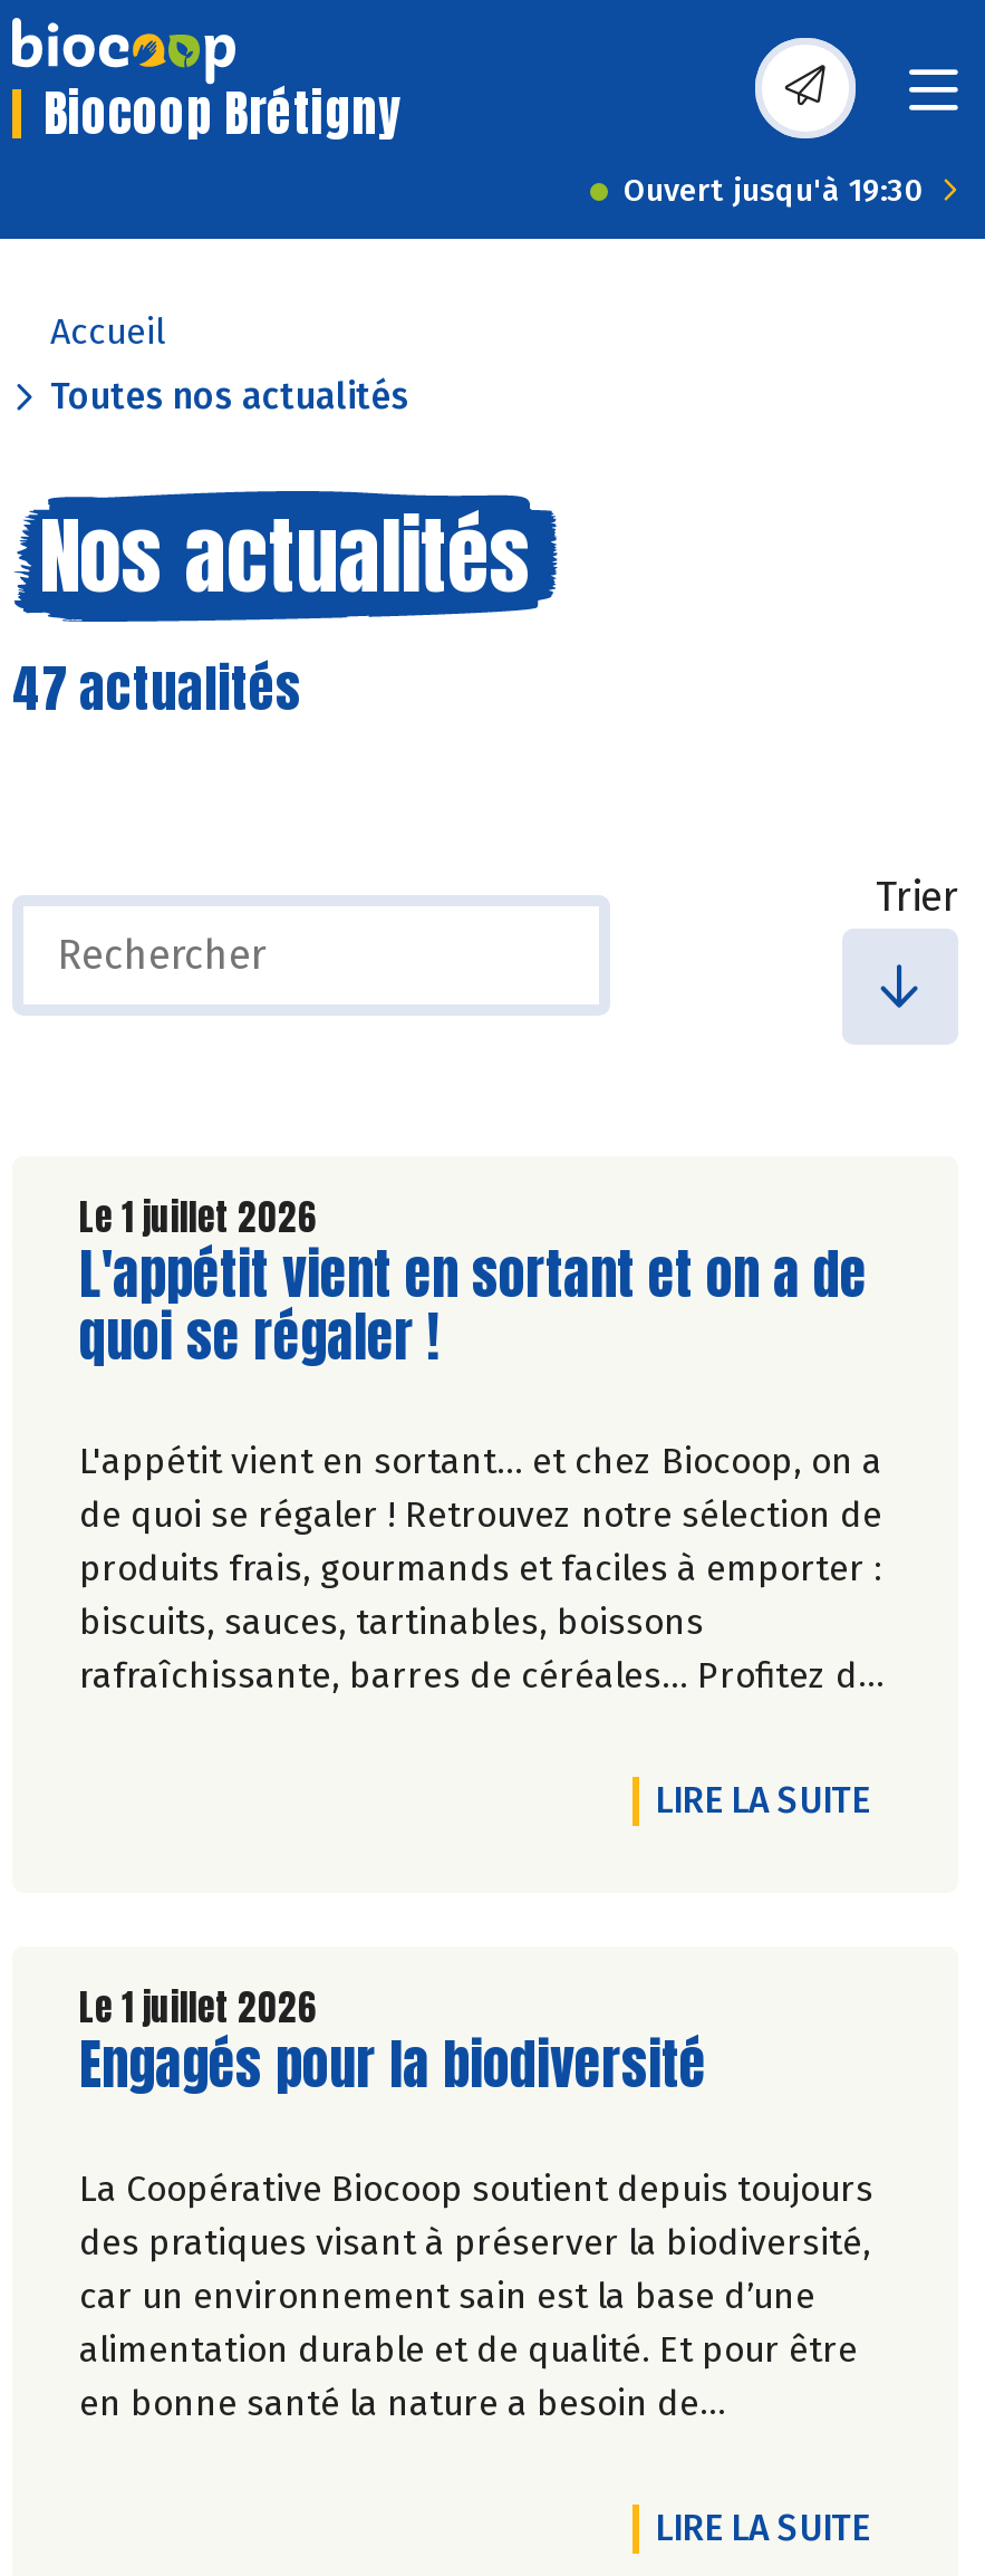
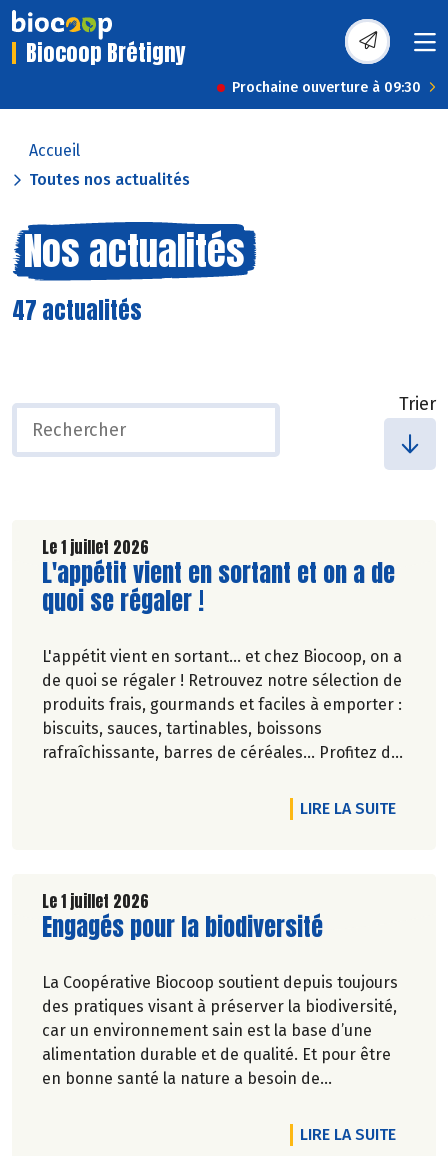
- Ouvert jusqu'à 19:30
+ Prochaine ouverture à 09:30
